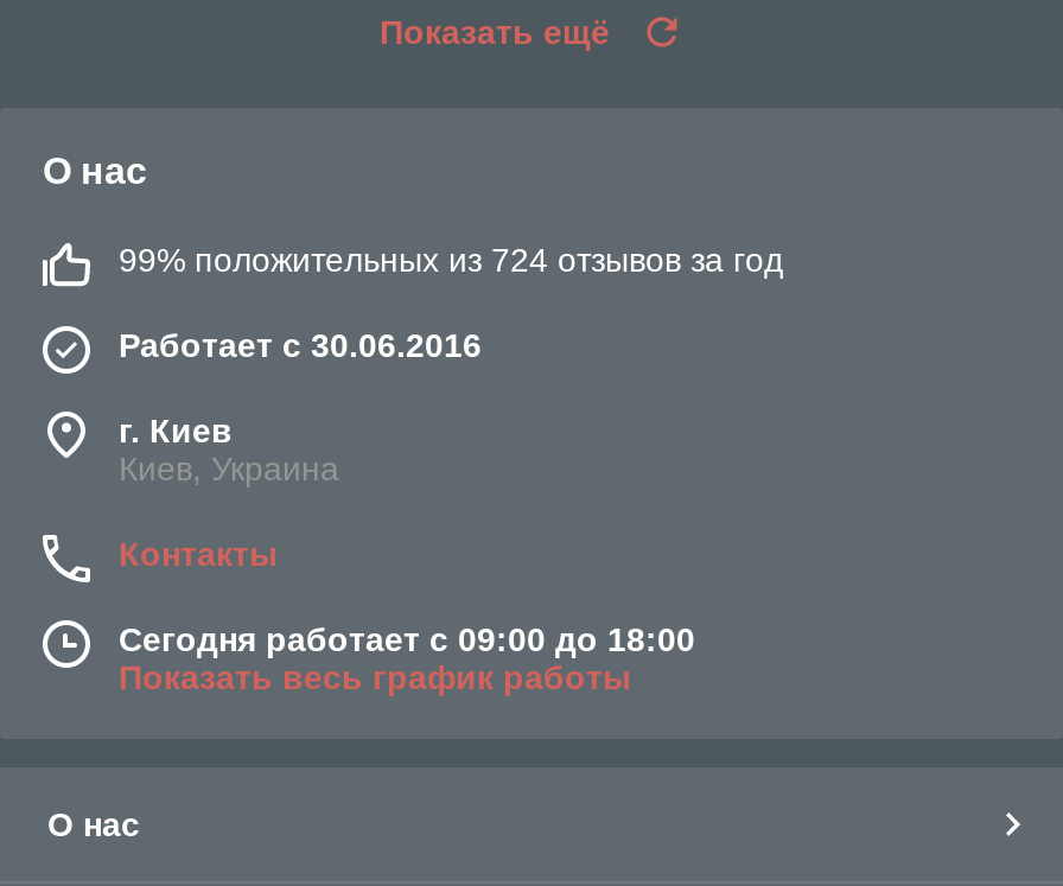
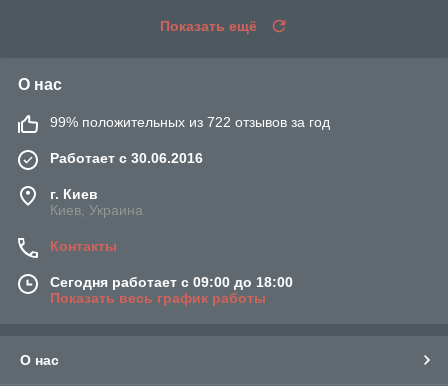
- 99% положительных из 724 отзывов за год
+ 99% положительных из 722 отзывов за год
